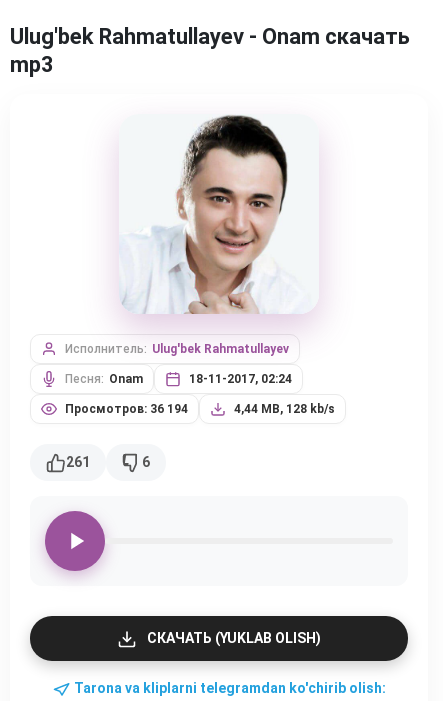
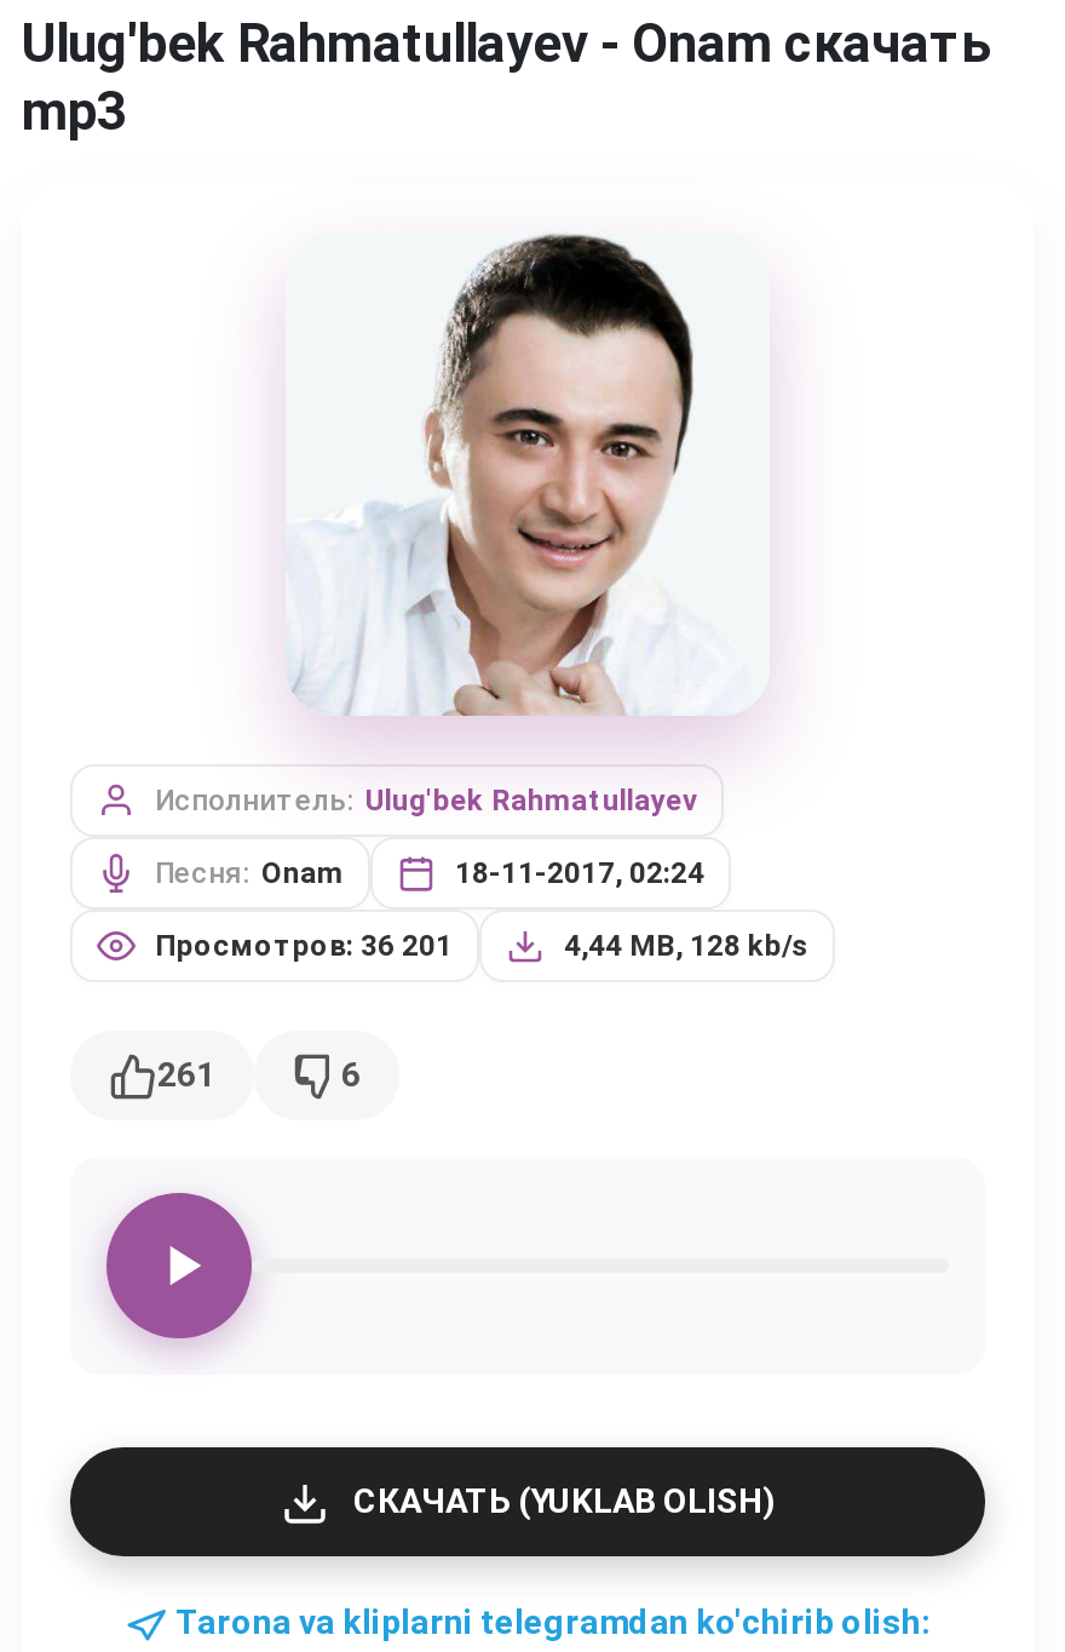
- Просмотров: 36 194
+ Просмотров: 36 201
